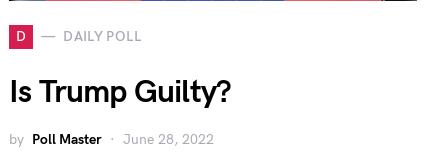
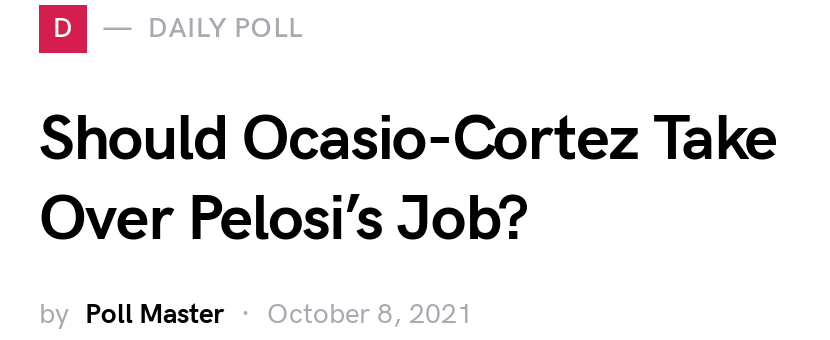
- Is Trump Guilty?
+ Should Ocasio-Cortez Take
+ Over Pelosi’s Job?

- June 28, 2022
+ October 8, 2021
